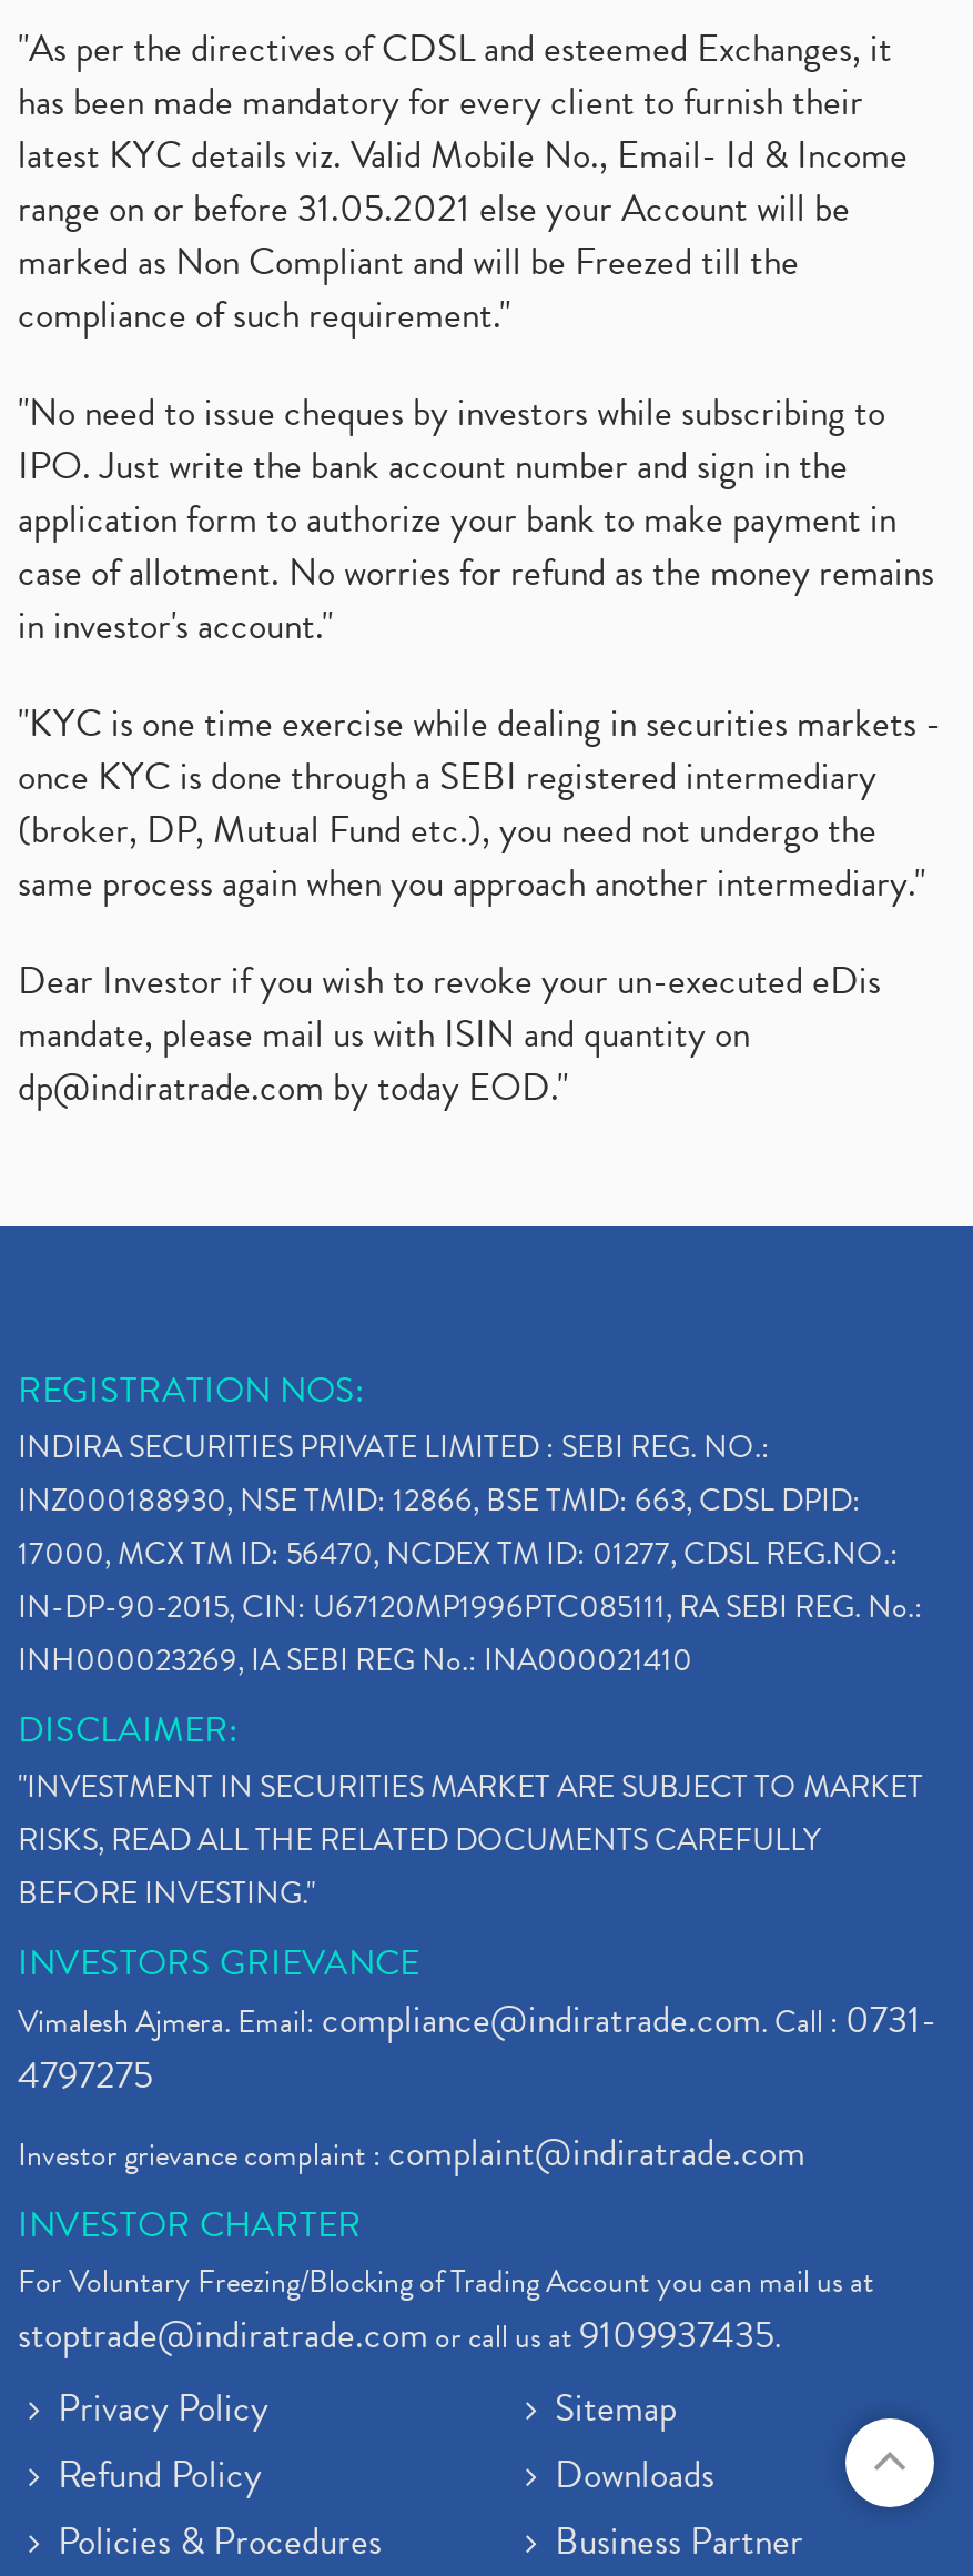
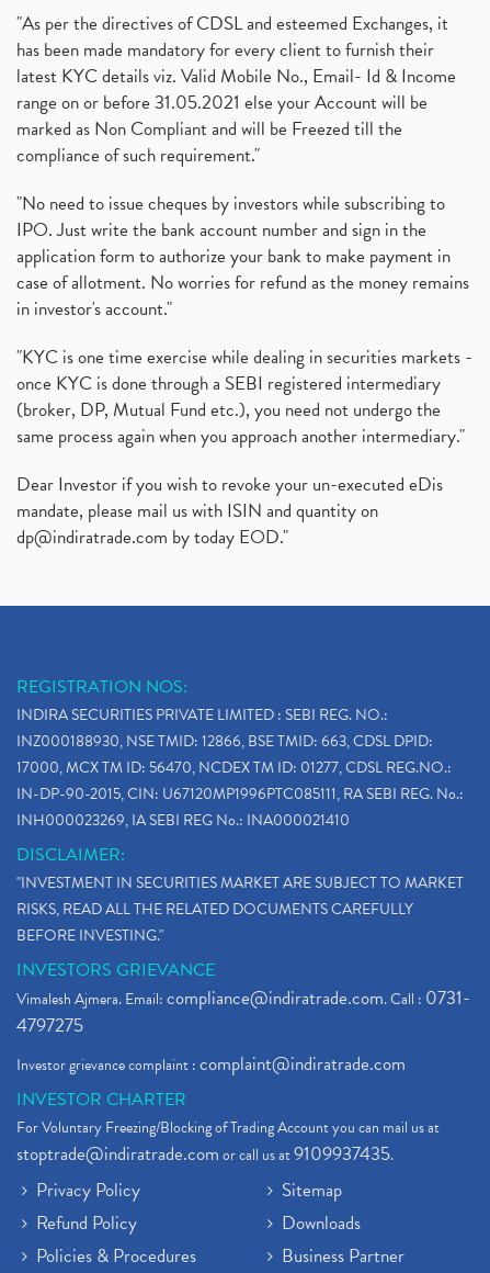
- [image]
